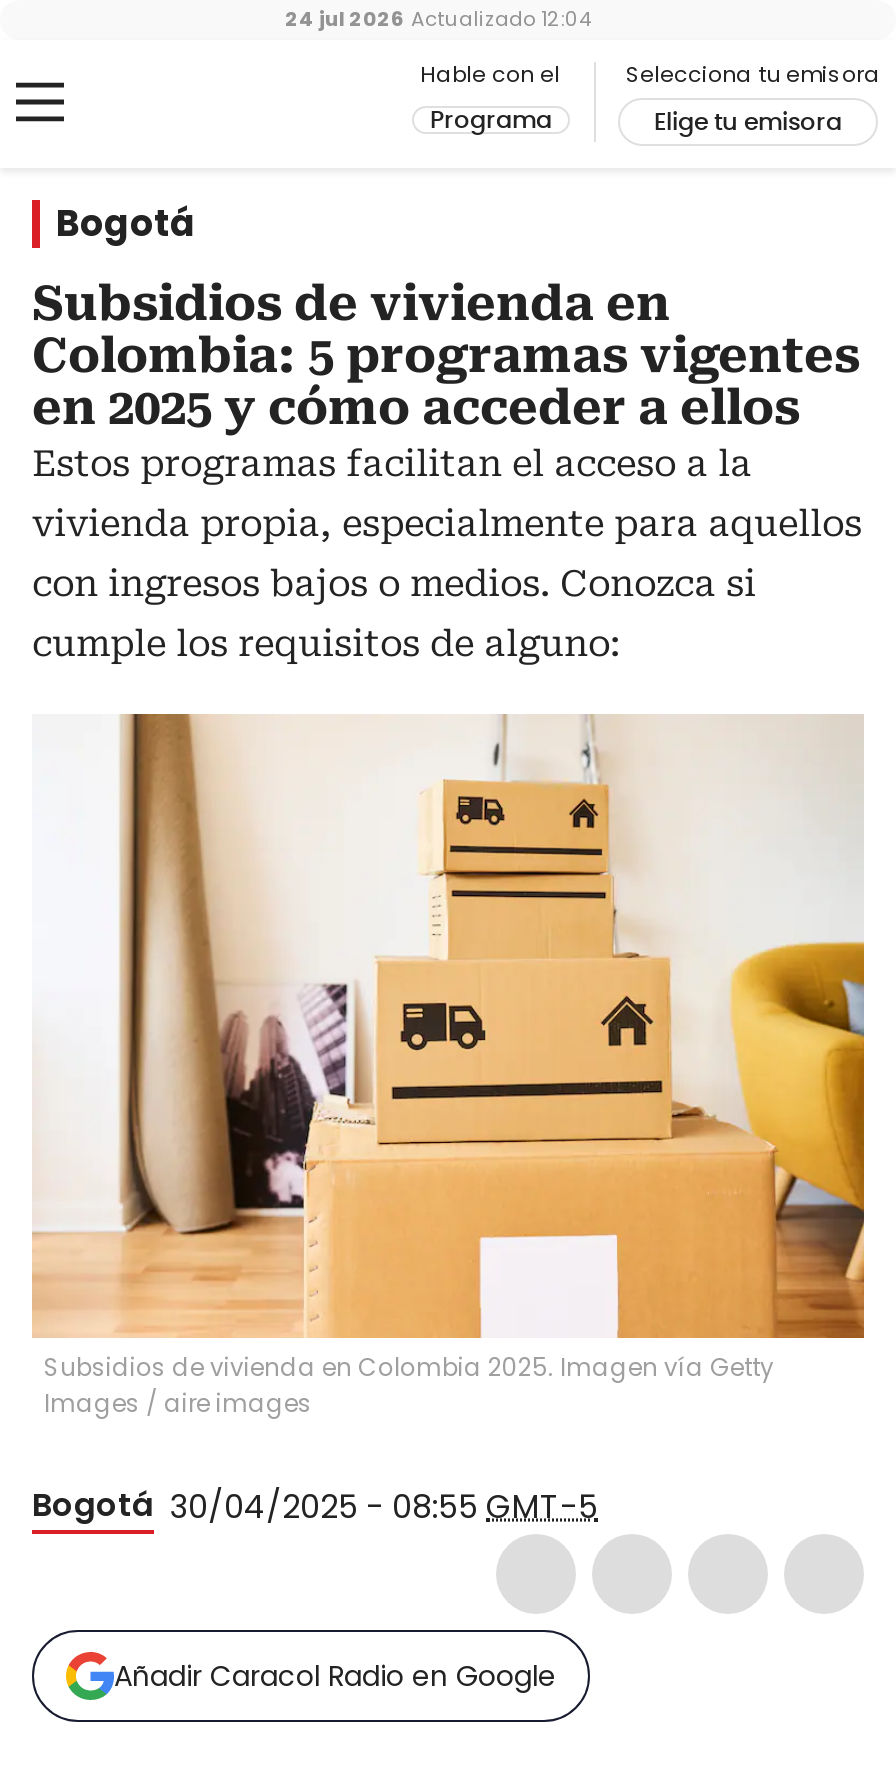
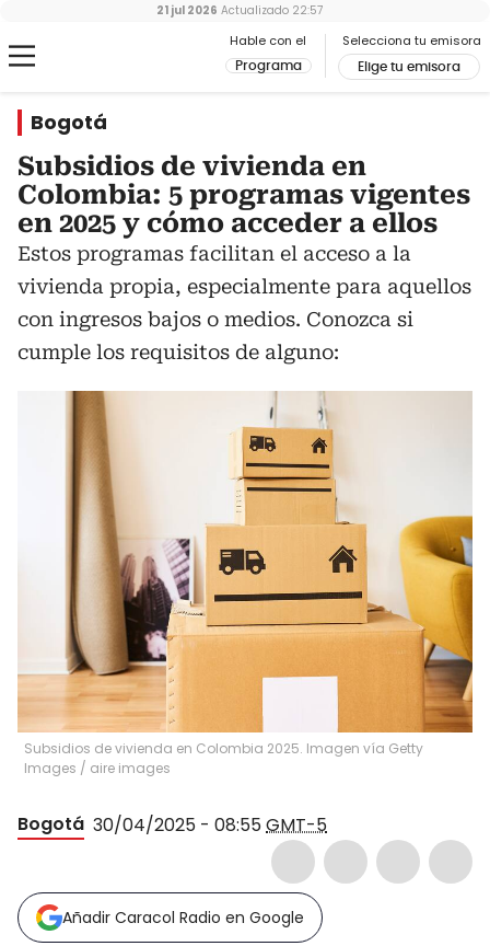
- 24 jul 2026 Actualizado 12:04
+ 21 jul 2026 Actualizado 22:57
